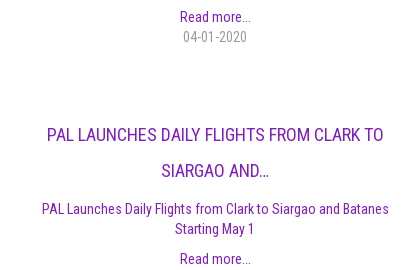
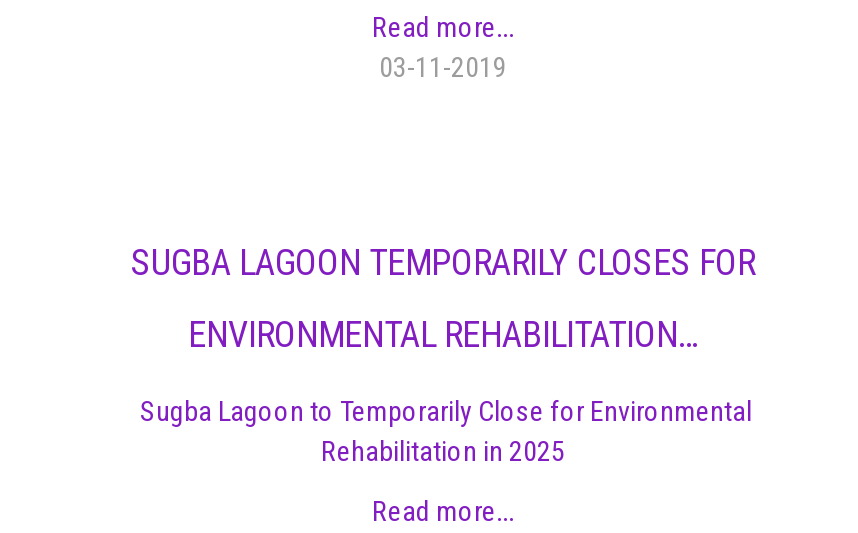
- 04-01-2020
+ 03-11-2019

- PAL LAUNCHES DAILY FLIGHTS FROM CLARK TO
+ SUGBA LAGOON TEMPORARILY CLOSES FOR

- SIARGAO AND…
+ ENVIRONMENTAL REHABILITATION…

- PAL Launches Daily Flights from Clark to Siargao and Batanes
- Starting May 1
+ Sugba Lagoon to Temporarily Close for Environmental
+ Rehabilitation in 2025
